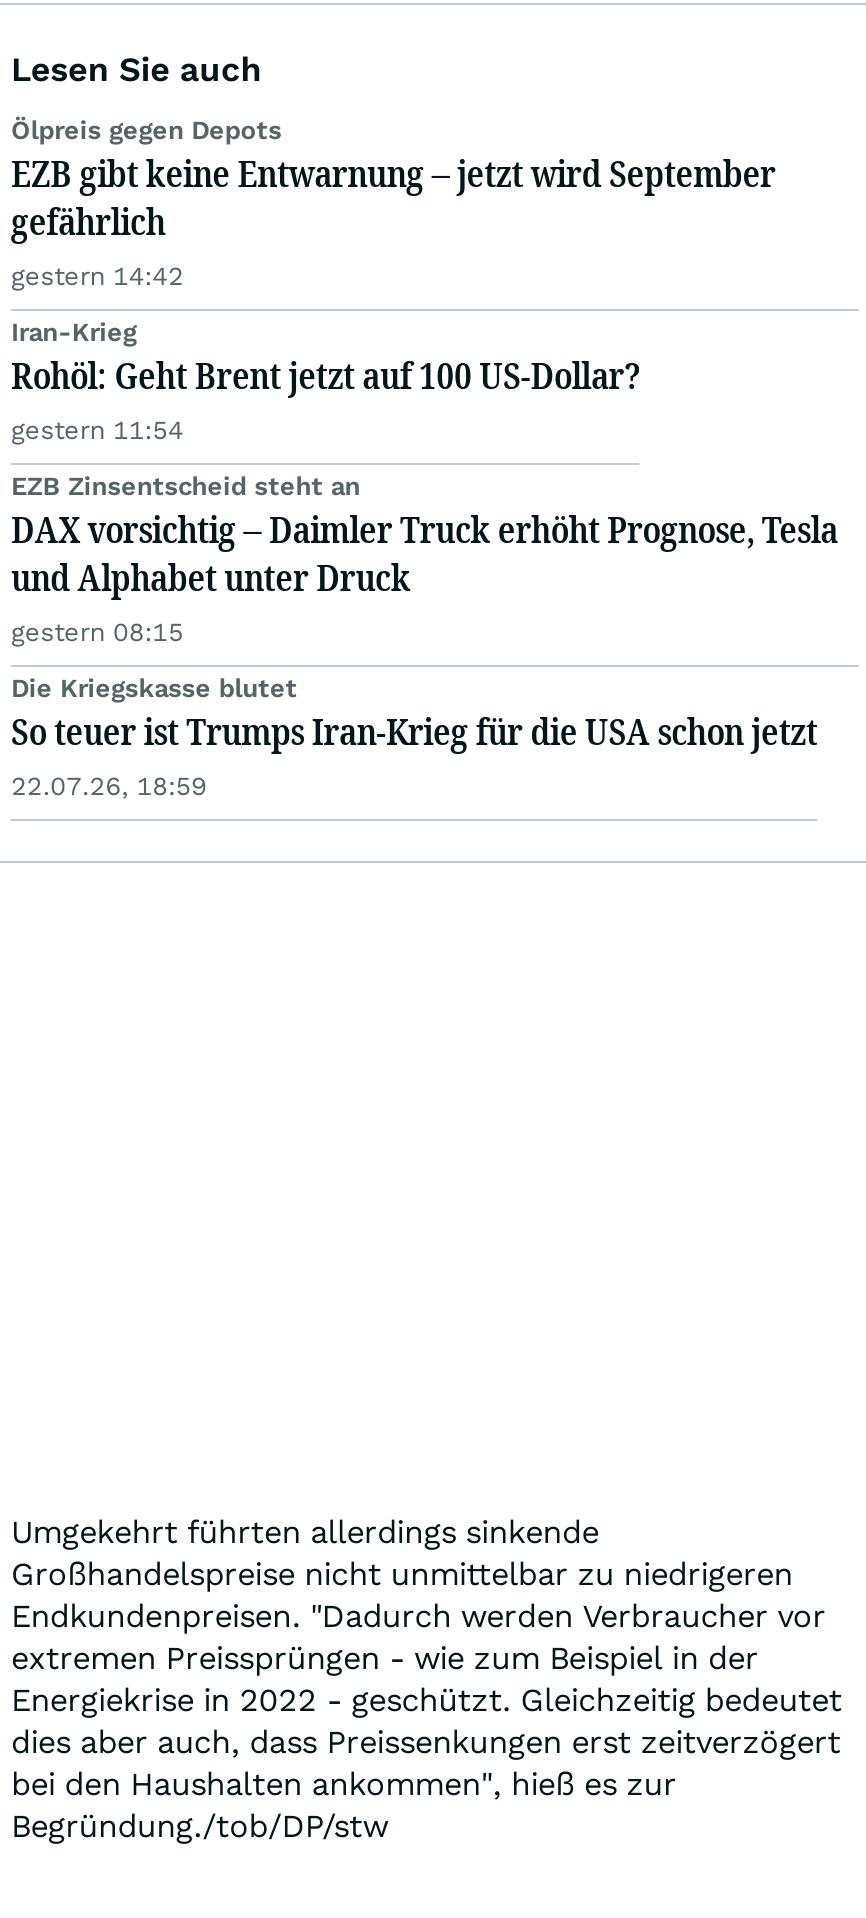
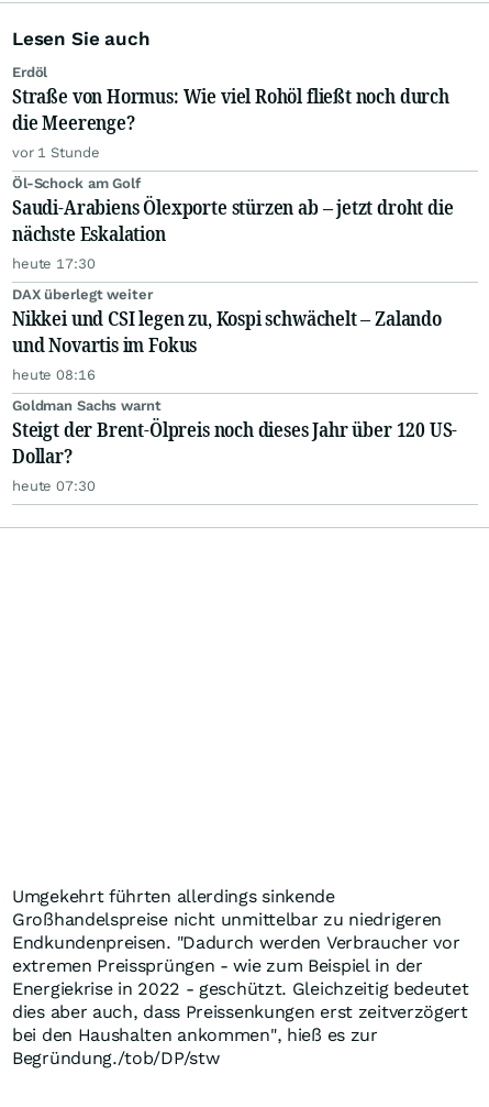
- Ölpreis gegen Depots
- EZB gibt keine Entwarnung – jetzt wird September
- gefährlich
- gestern 14:42
+ Erdöl
+ Straße von Hormus: Wie viel Rohöl fließt noch durch
+ die Meerenge?
+ vor 1 Stunde

- Iran-Krieg
- Rohöl: Geht Brent jetzt auf 100 US-Dollar?
- gestern 11:54
+ Öl-Schock am Golf
+ Saudi-Arabiens Ölexporte stürzen ab – jetzt droht die
+ nächste Eskalation
+ heute 17:30

- EZB Zinsentscheid steht an
- DAX vorsichtig – Daimler Truck erhöht Prognose, Tesla
- und Alphabet unter Druck
- gestern 08:15
+ DAX überlegt weiter
+ Nikkei und CSI legen zu, Kospi schwächelt – Zalando
+ und Novartis im Fokus
+ heute 08:16

- Die Kriegskasse blutet
- So teuer ist Trumps Iran-Krieg für die USA schon jetzt
- 22.07.26, 18:59
+ Goldman Sachs warnt
+ Steigt der Brent-Ölpreis noch dieses Jahr über 120 US-
+ Dollar?
+ heute 07:30
